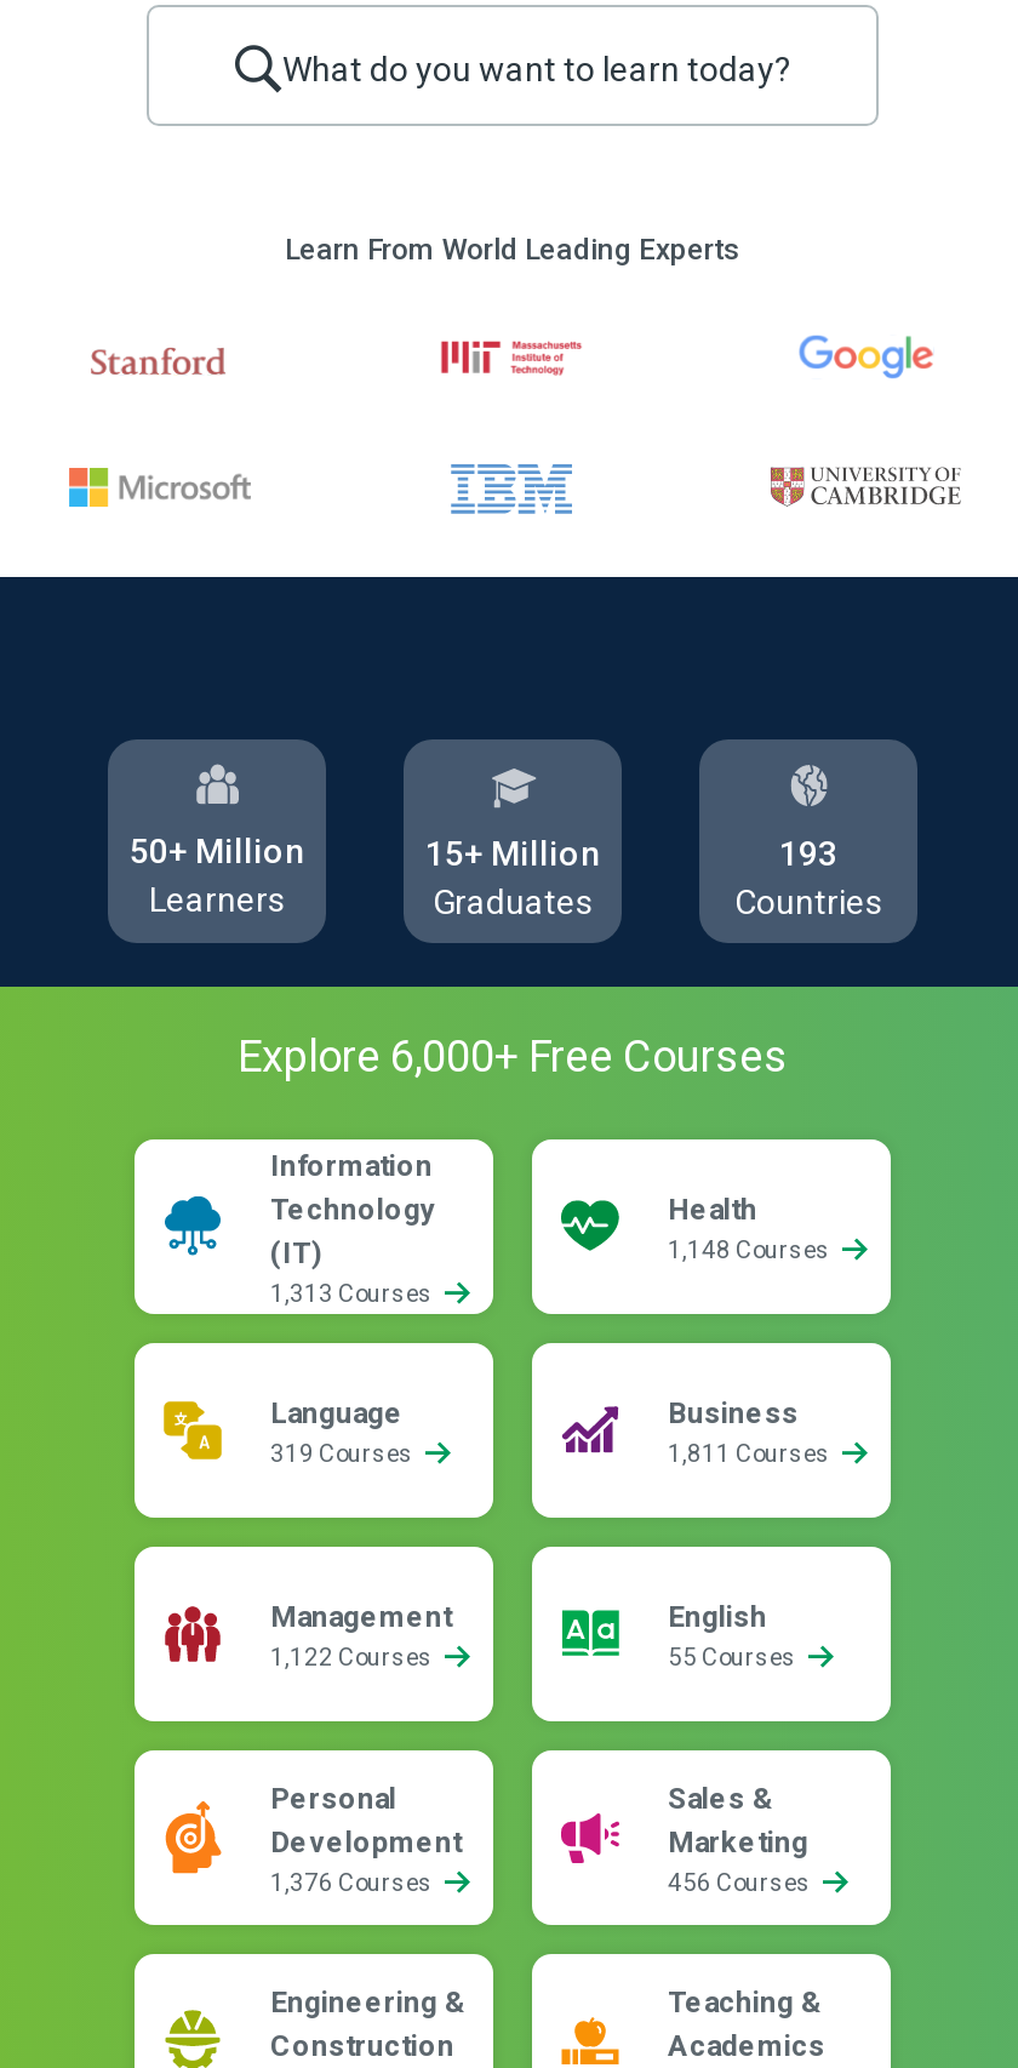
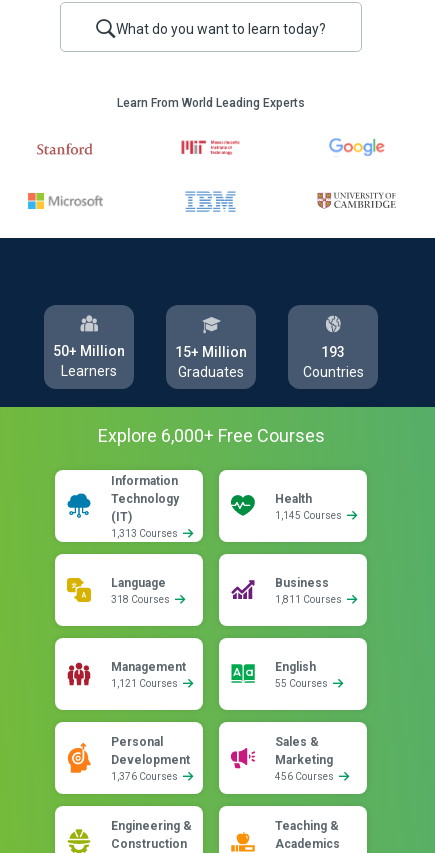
- 1,148 Courses
+ 1,145 Courses

- 319 Courses
+ 318 Courses

- 1,122 Courses
+ 1,121 Courses
